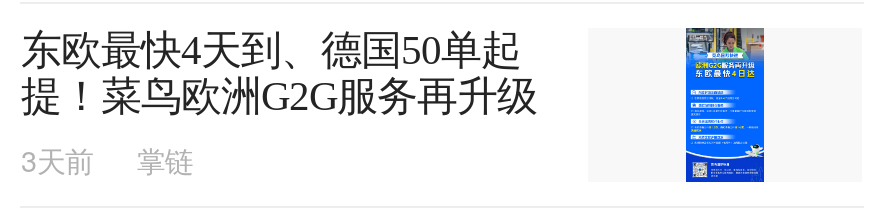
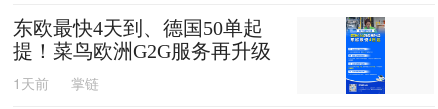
- 3天前 掌链
+ 1天前 掌链
